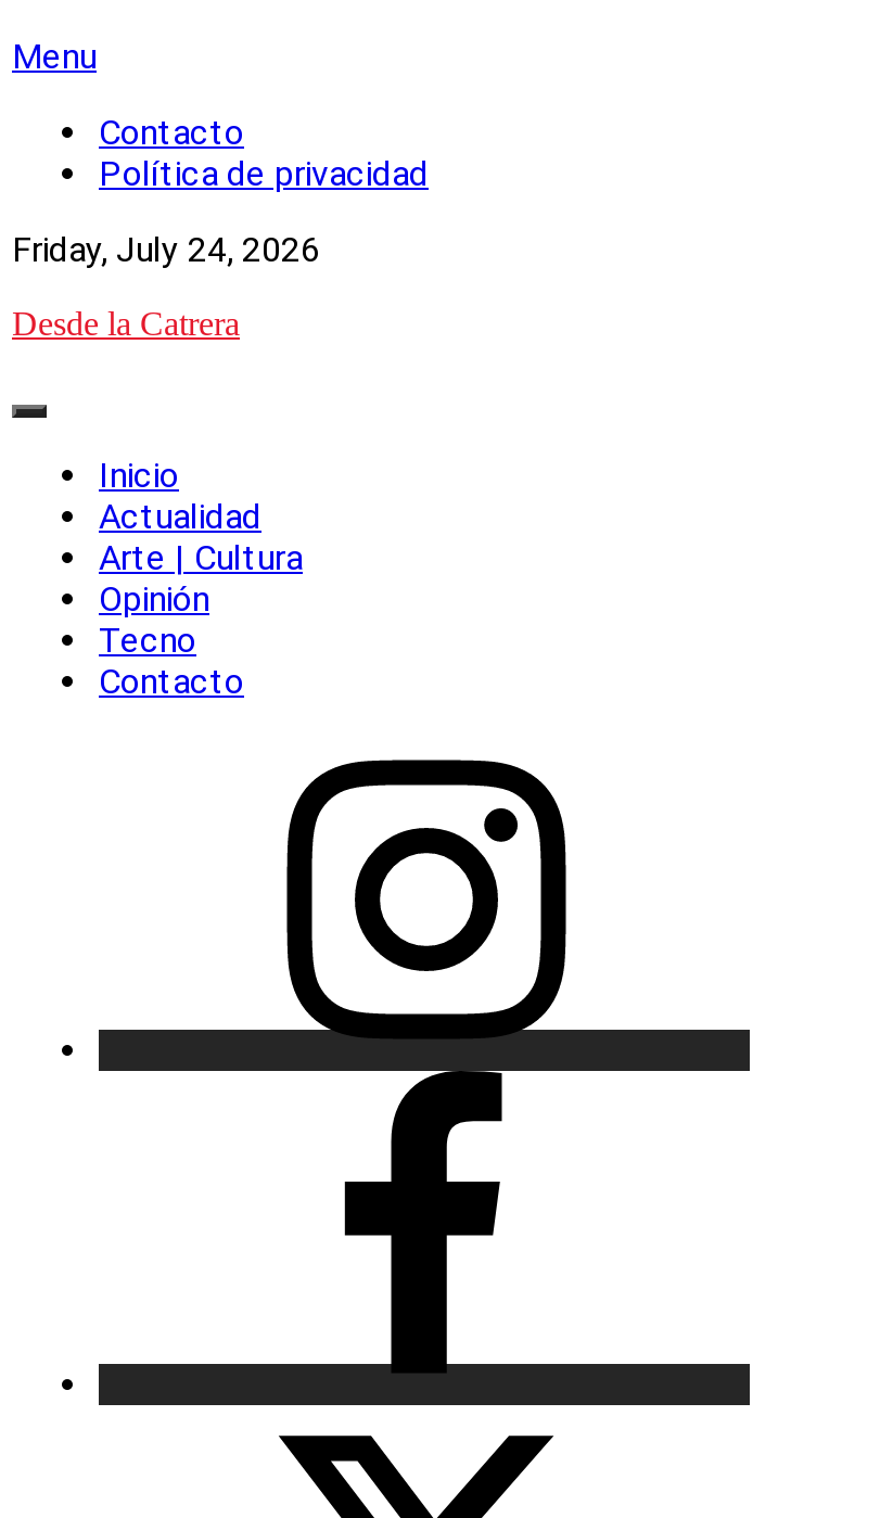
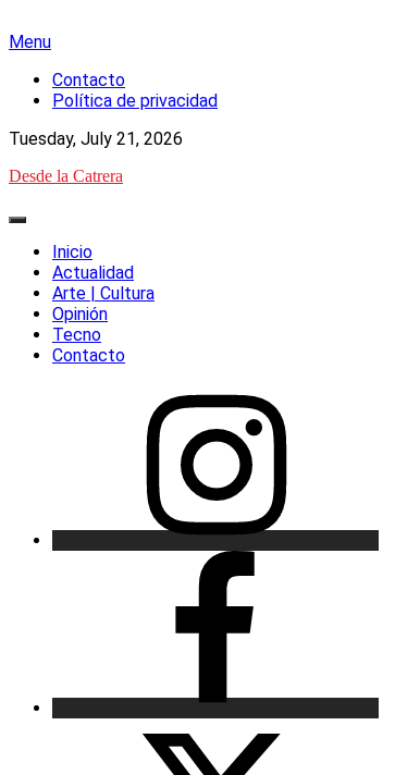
- Friday, July 24, 2026
+ Tuesday, July 21, 2026
